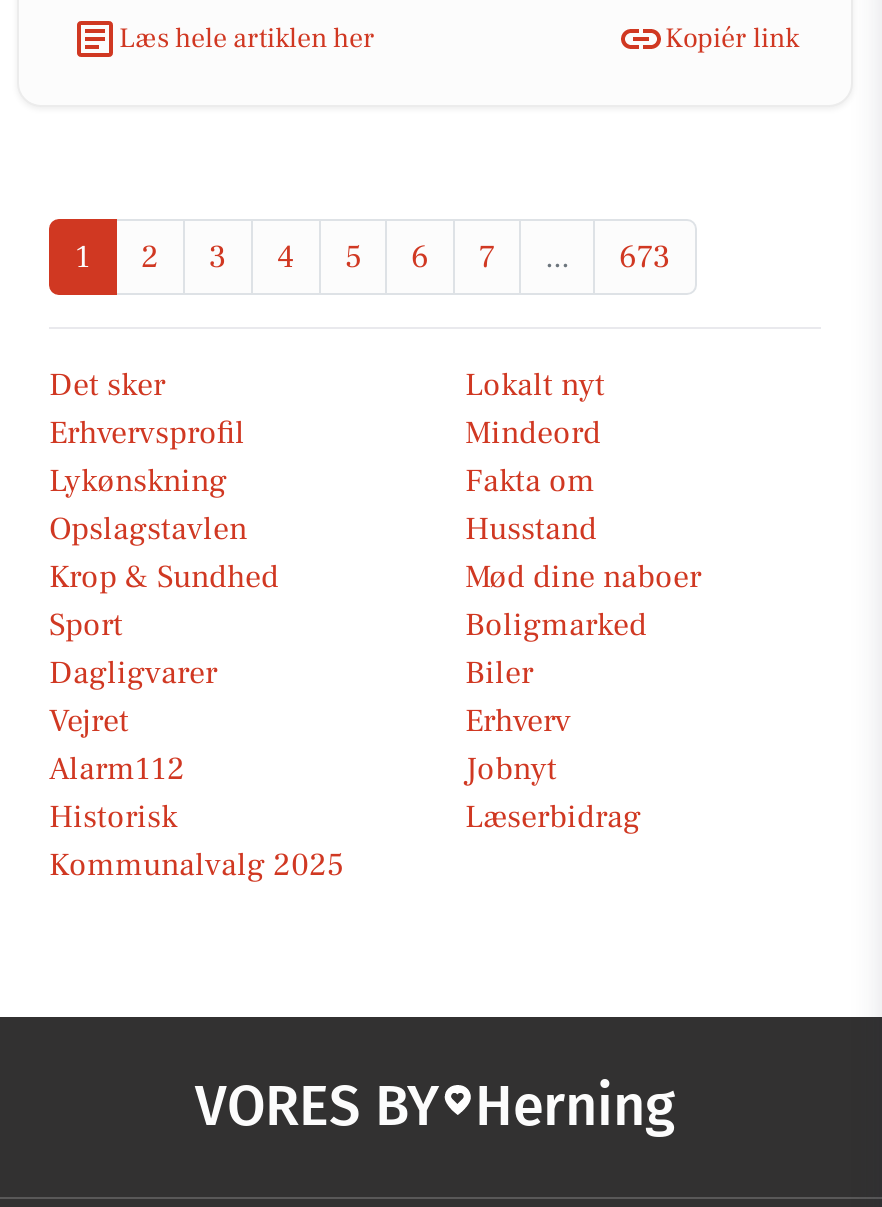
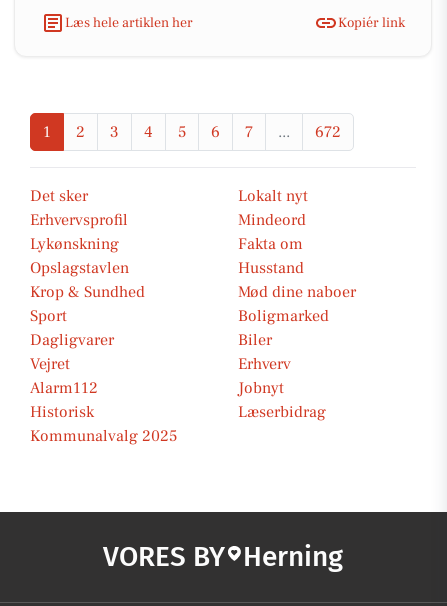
- 673
+ 672
